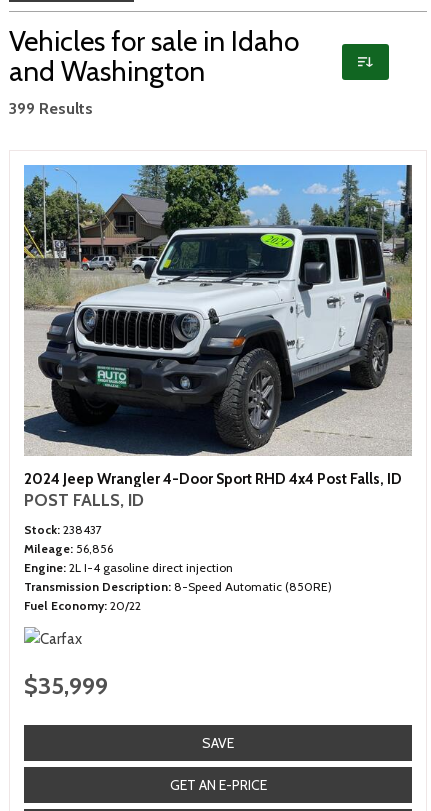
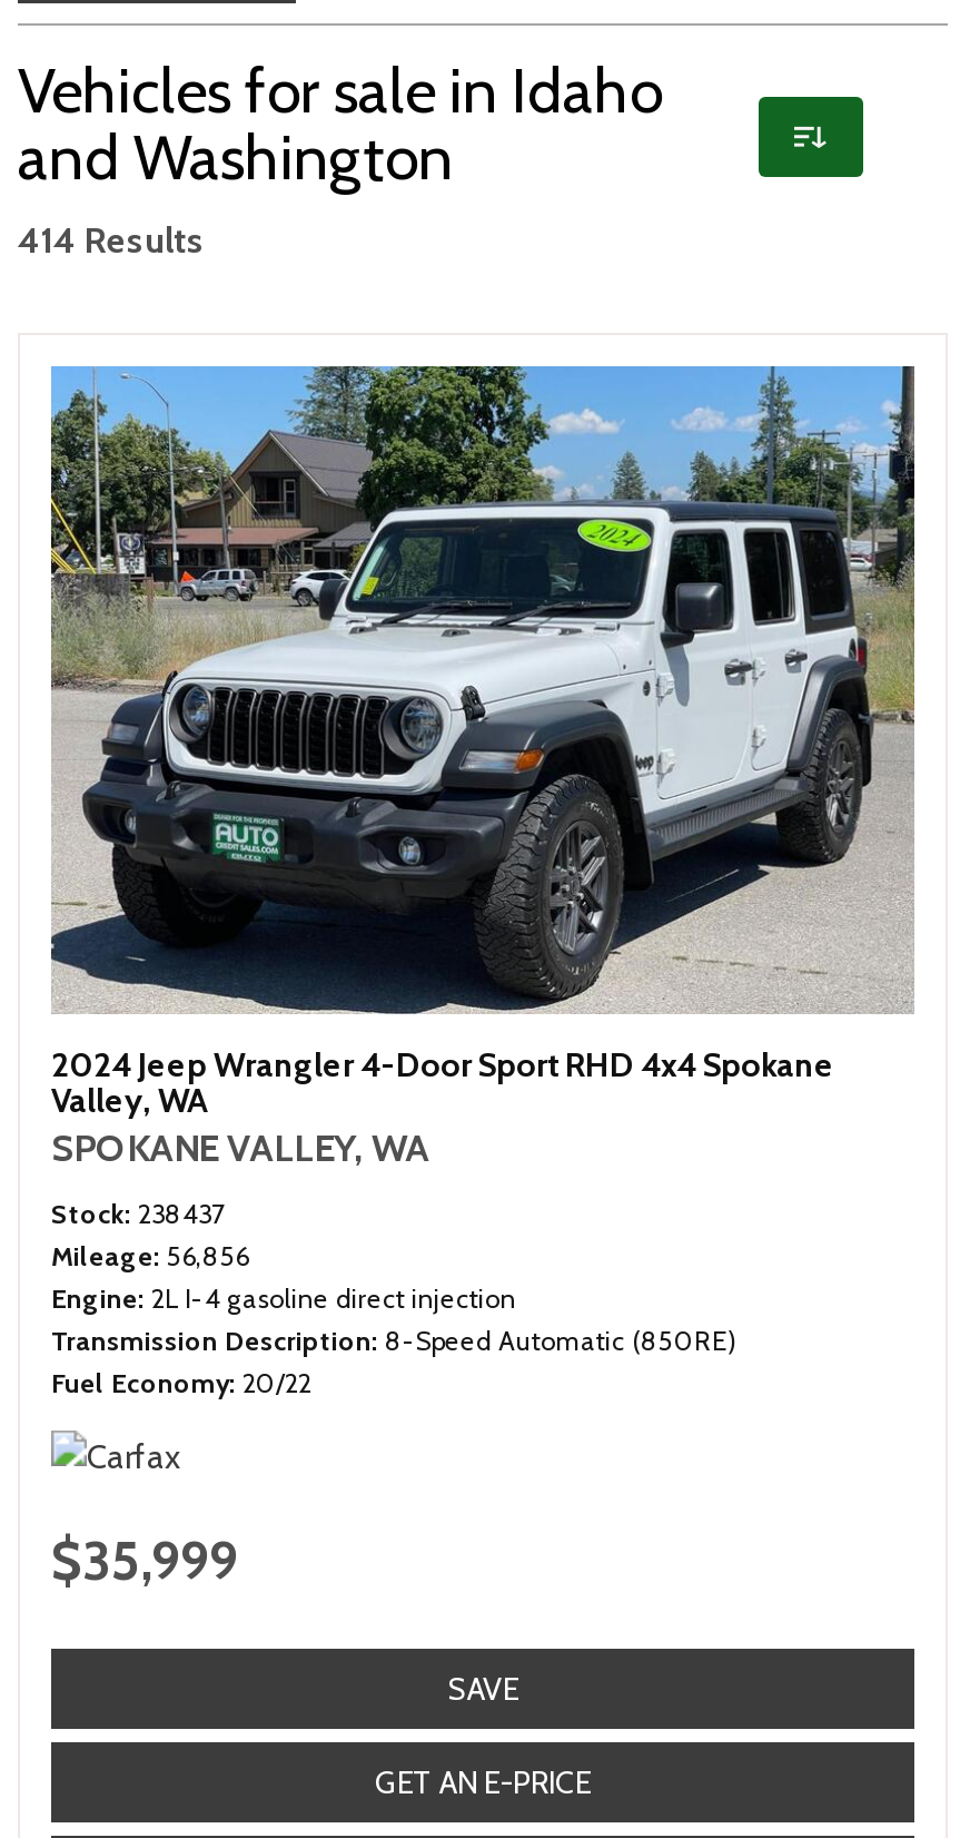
- 399 Results
+ 414 Results

- 2024 Jeep Wrangler 4-Door Sport RHD 4x4 Post Falls, ID
- POST FALLS, ID
+ 2024 Jeep Wrangler 4-Door Sport RHD 4x4 Spokane
+ Valley, WA
+ SPOKANE VALLEY, WA
